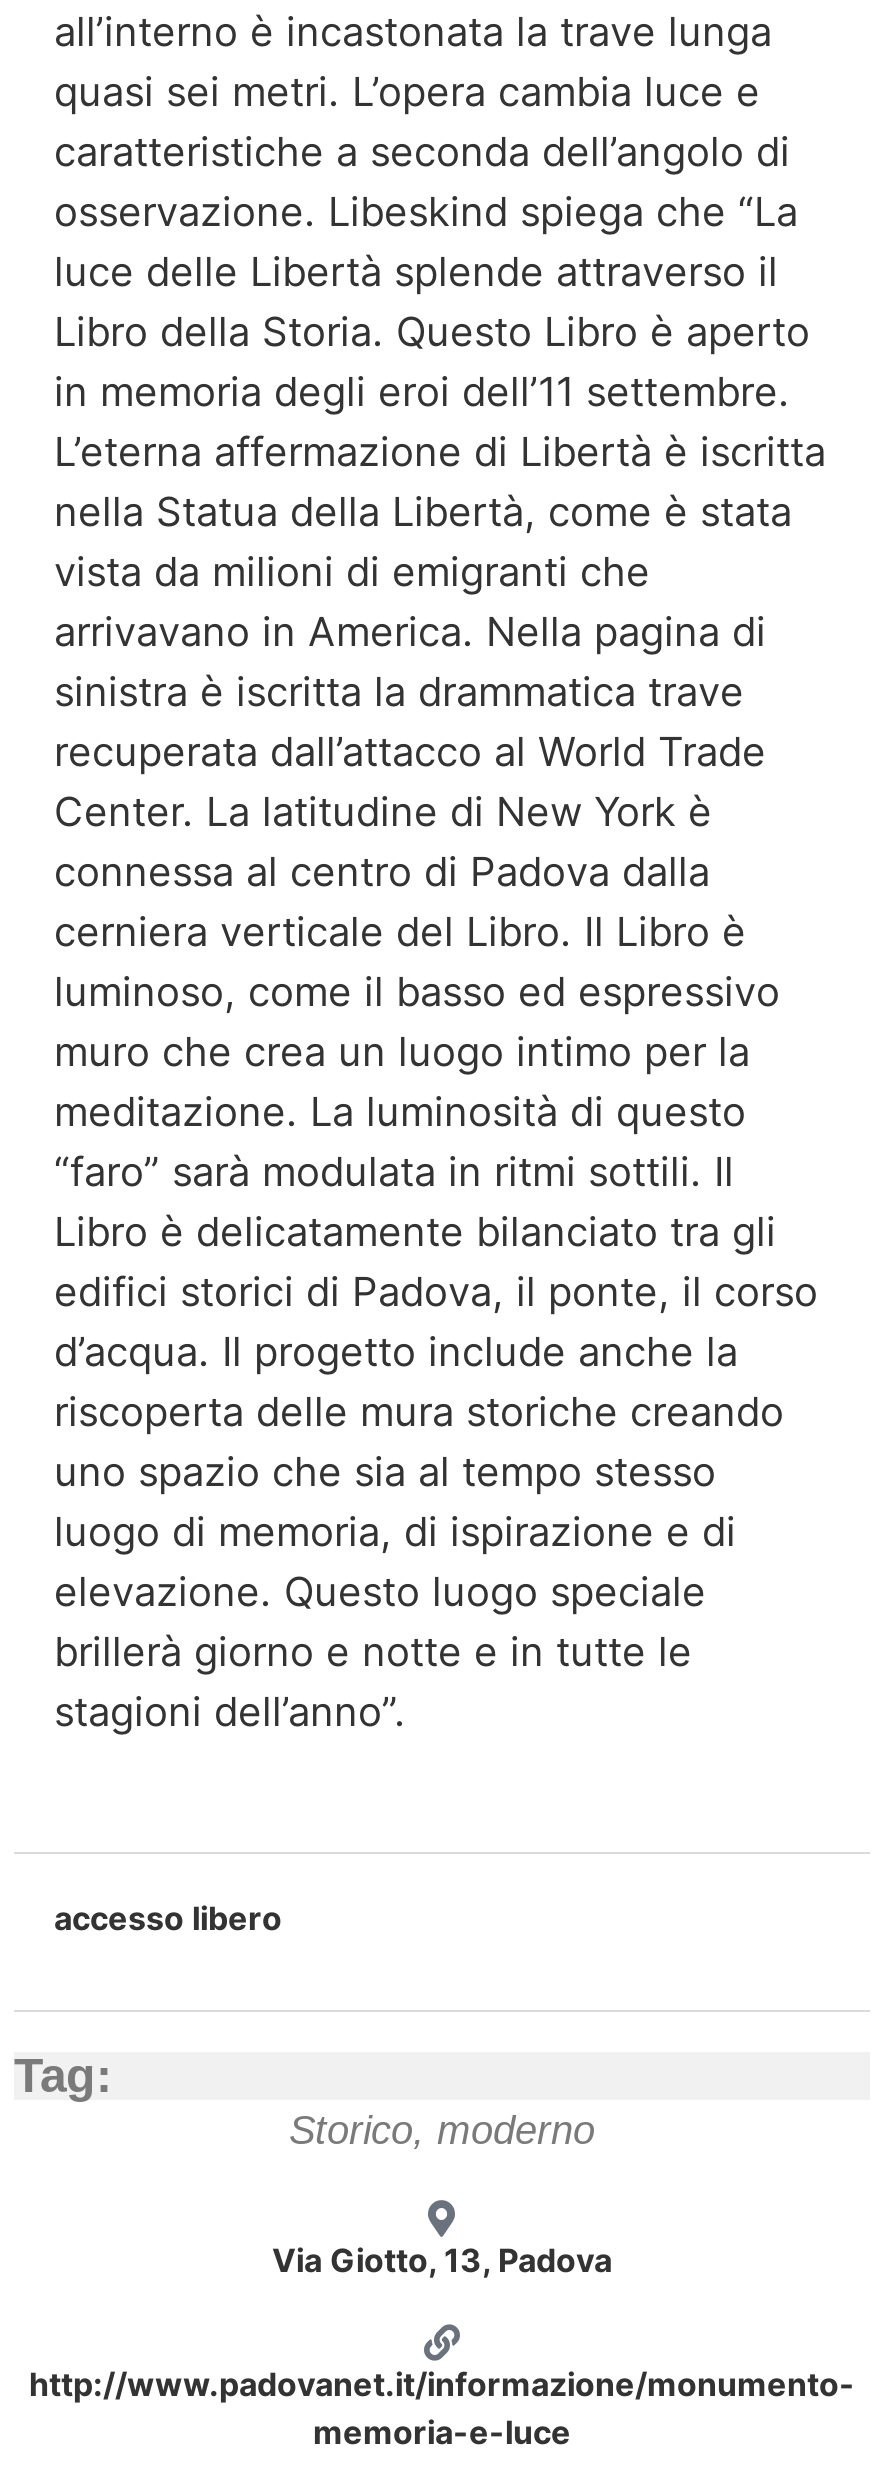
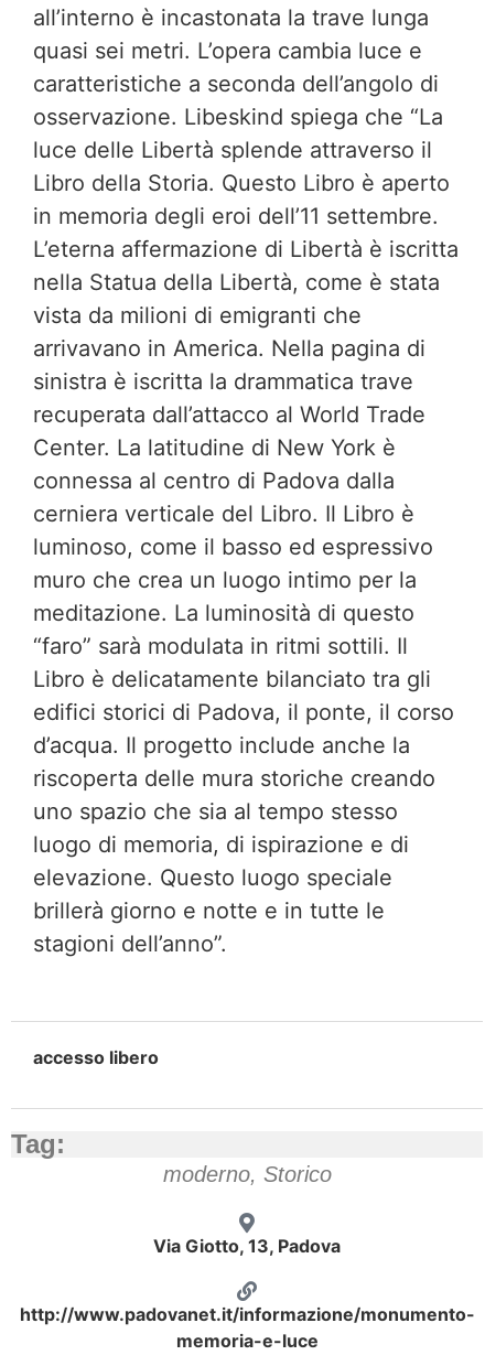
- Storico, moderno
+ moderno, Storico
